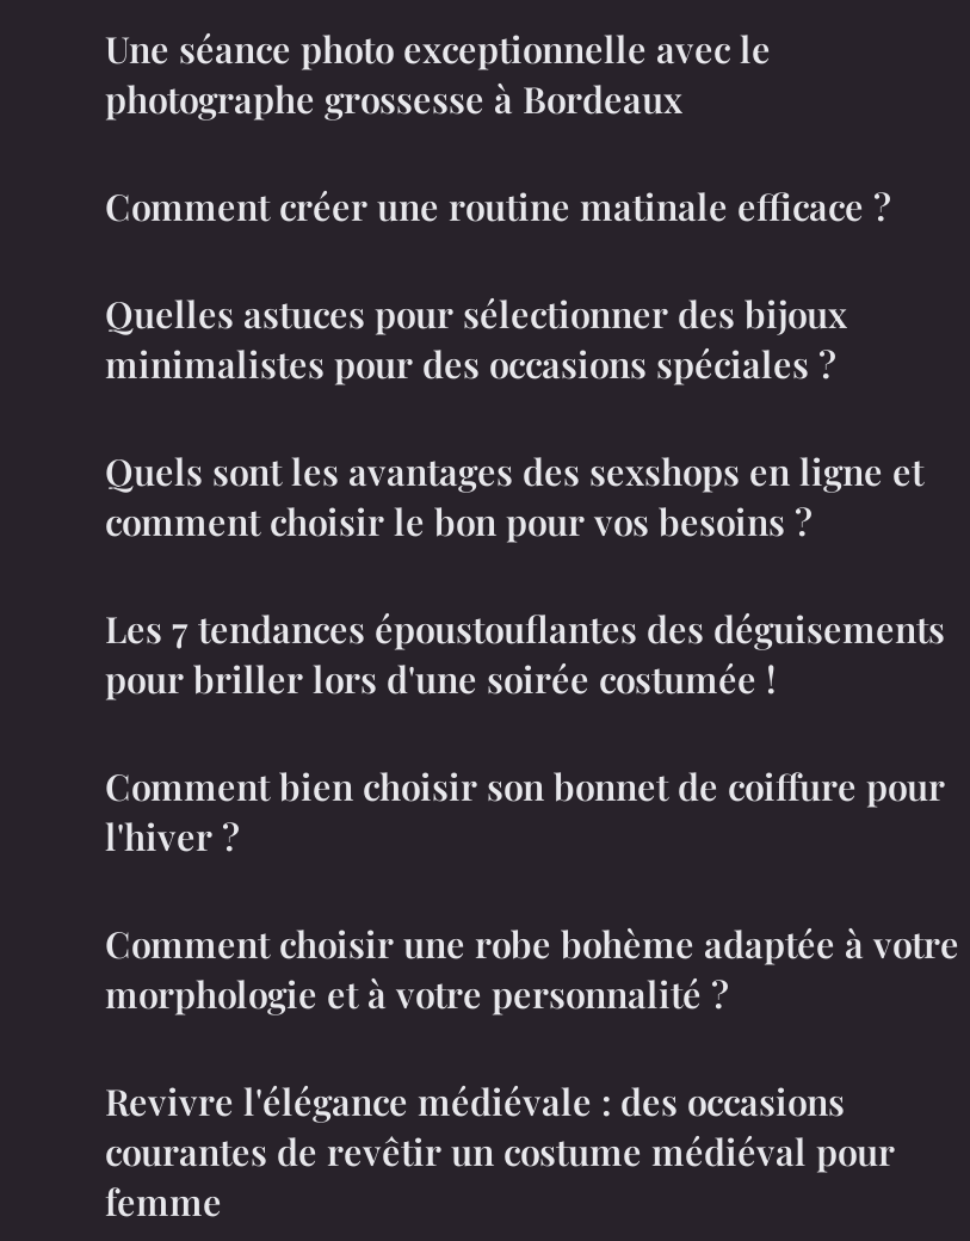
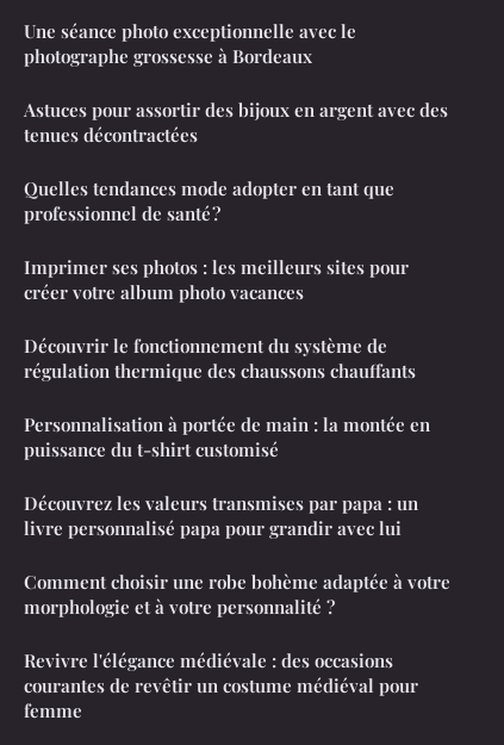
- Comment créer une routine matinale efficace ?
- Quelles astuces pour sélectionner des bijoux
- minimalistes pour des occasions spéciales ?
- Quels sont les avantages des sexshops en ligne et
- comment choisir le bon pour vos besoins ?
- Les 7 tendances époustouflantes des déguisements
- pour briller lors d'une soirée costumée !
- Comment bien choisir son bonnet de coiffure pour
- l'hiver ?
+ Astuces pour assortir des bijoux en argent avec des
+ tenues décontractées
+ Quelles tendances mode adopter en tant que
+ professionnel de santé ?
+ Imprimer ses photos : les meilleurs sites pour
+ créer votre album photo vacances
+ Découvrir le fonctionnement du système de
+ régulation thermique des chaussons chauffants
+ Personnalisation à portée de main : la montée en
+ puissance du t-shirt customisé
+ Découvrez les valeurs transmises par papa : un
+ livre personnalisé papa pour grandir avec lui
